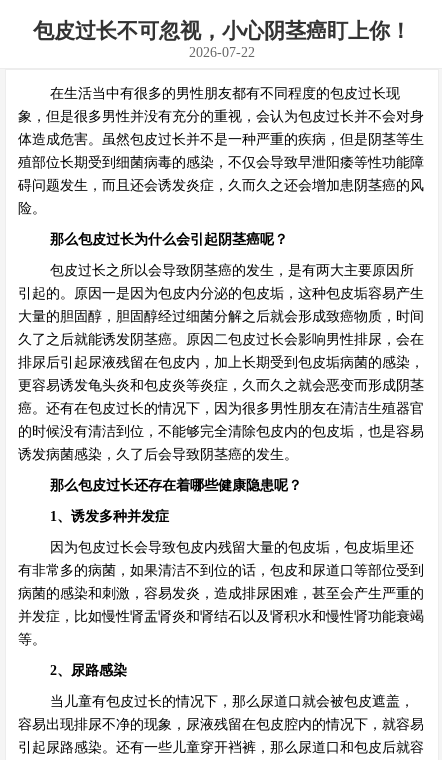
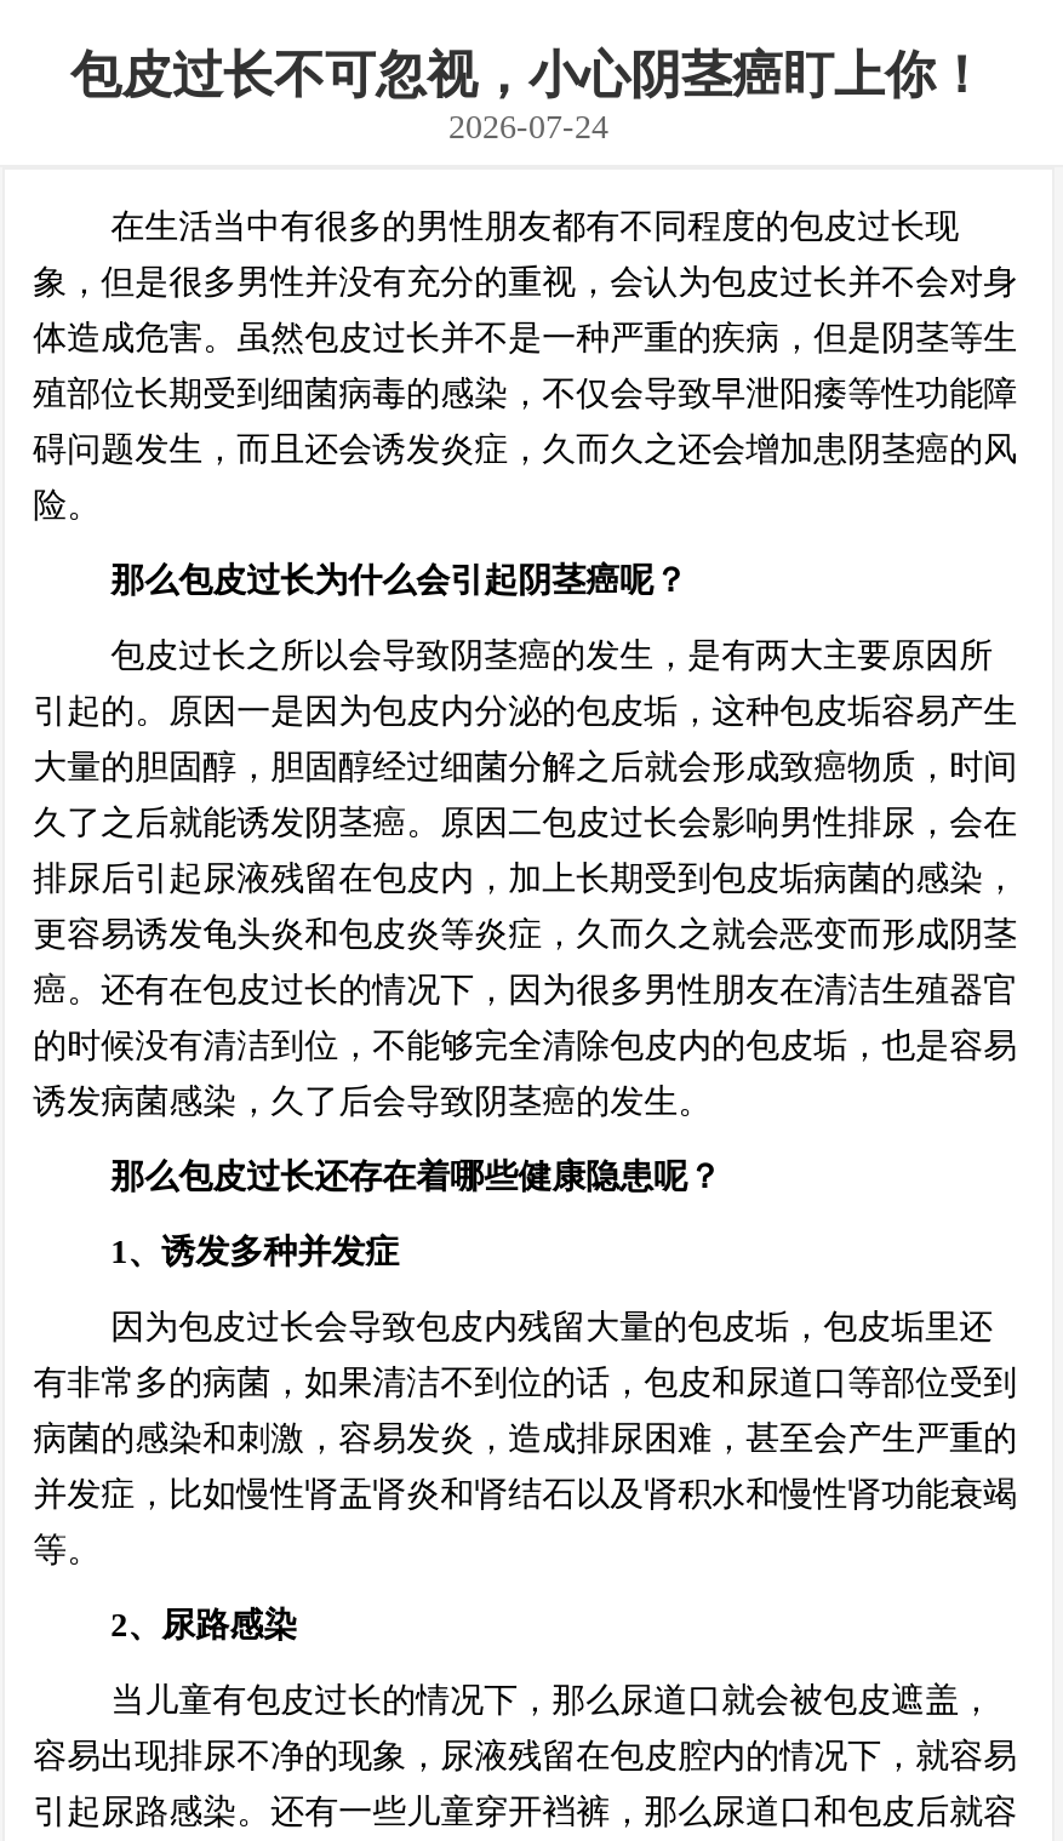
- 2026-07-22
+ 2026-07-24
